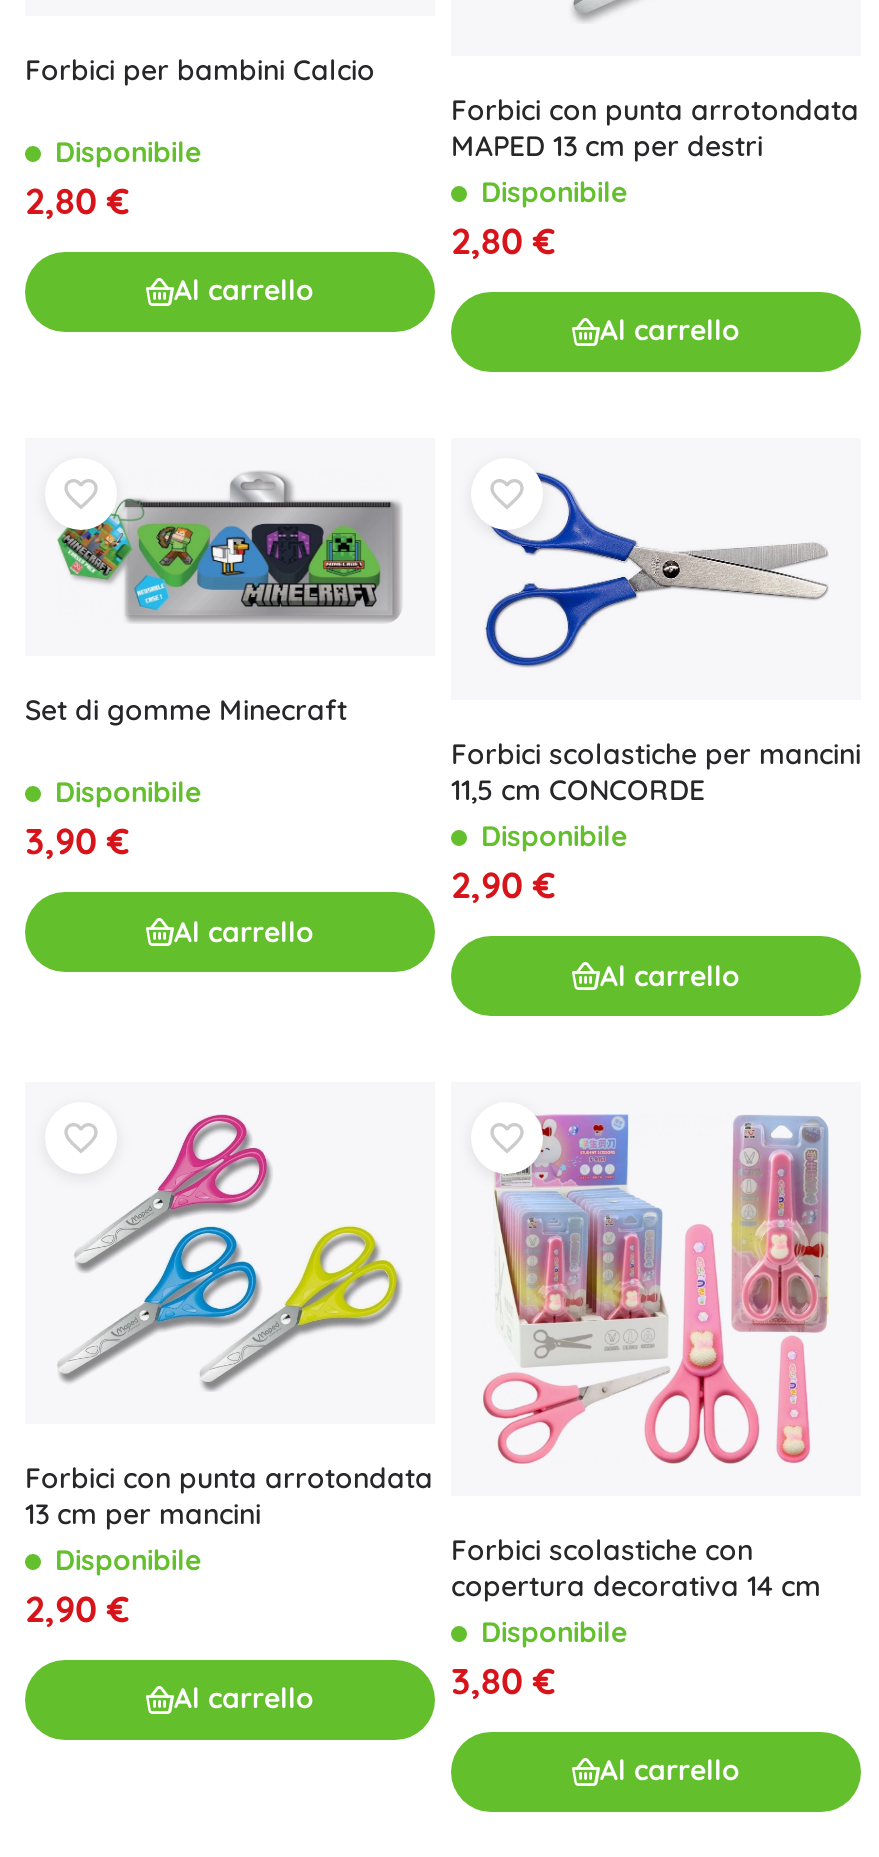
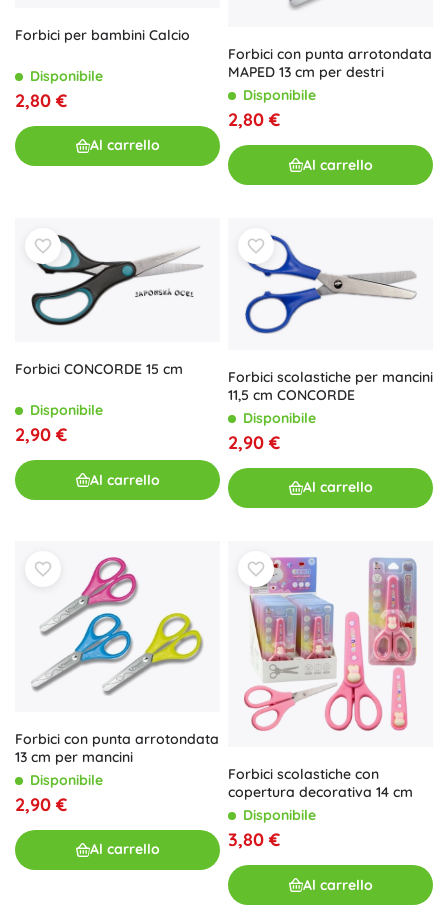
- [image]
- Set di gomme Minecraft
+ [image]
+ Forbici CONCORDE 15 cm

- 3,90 €
+ 2,90 €
